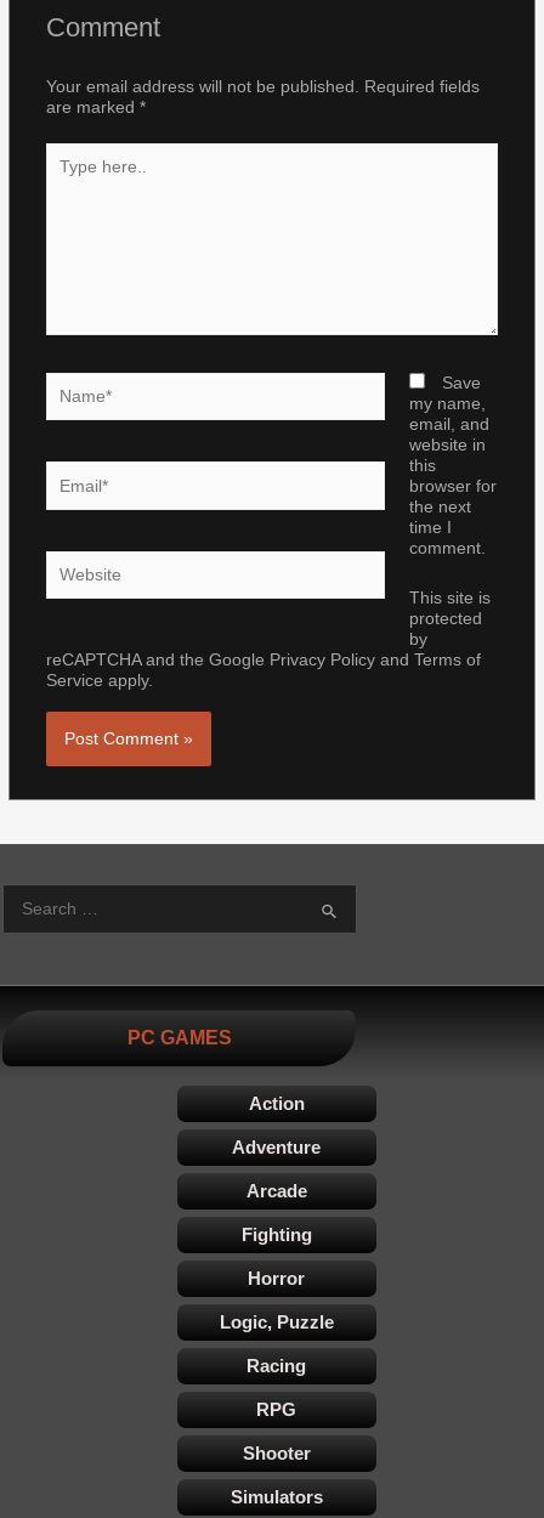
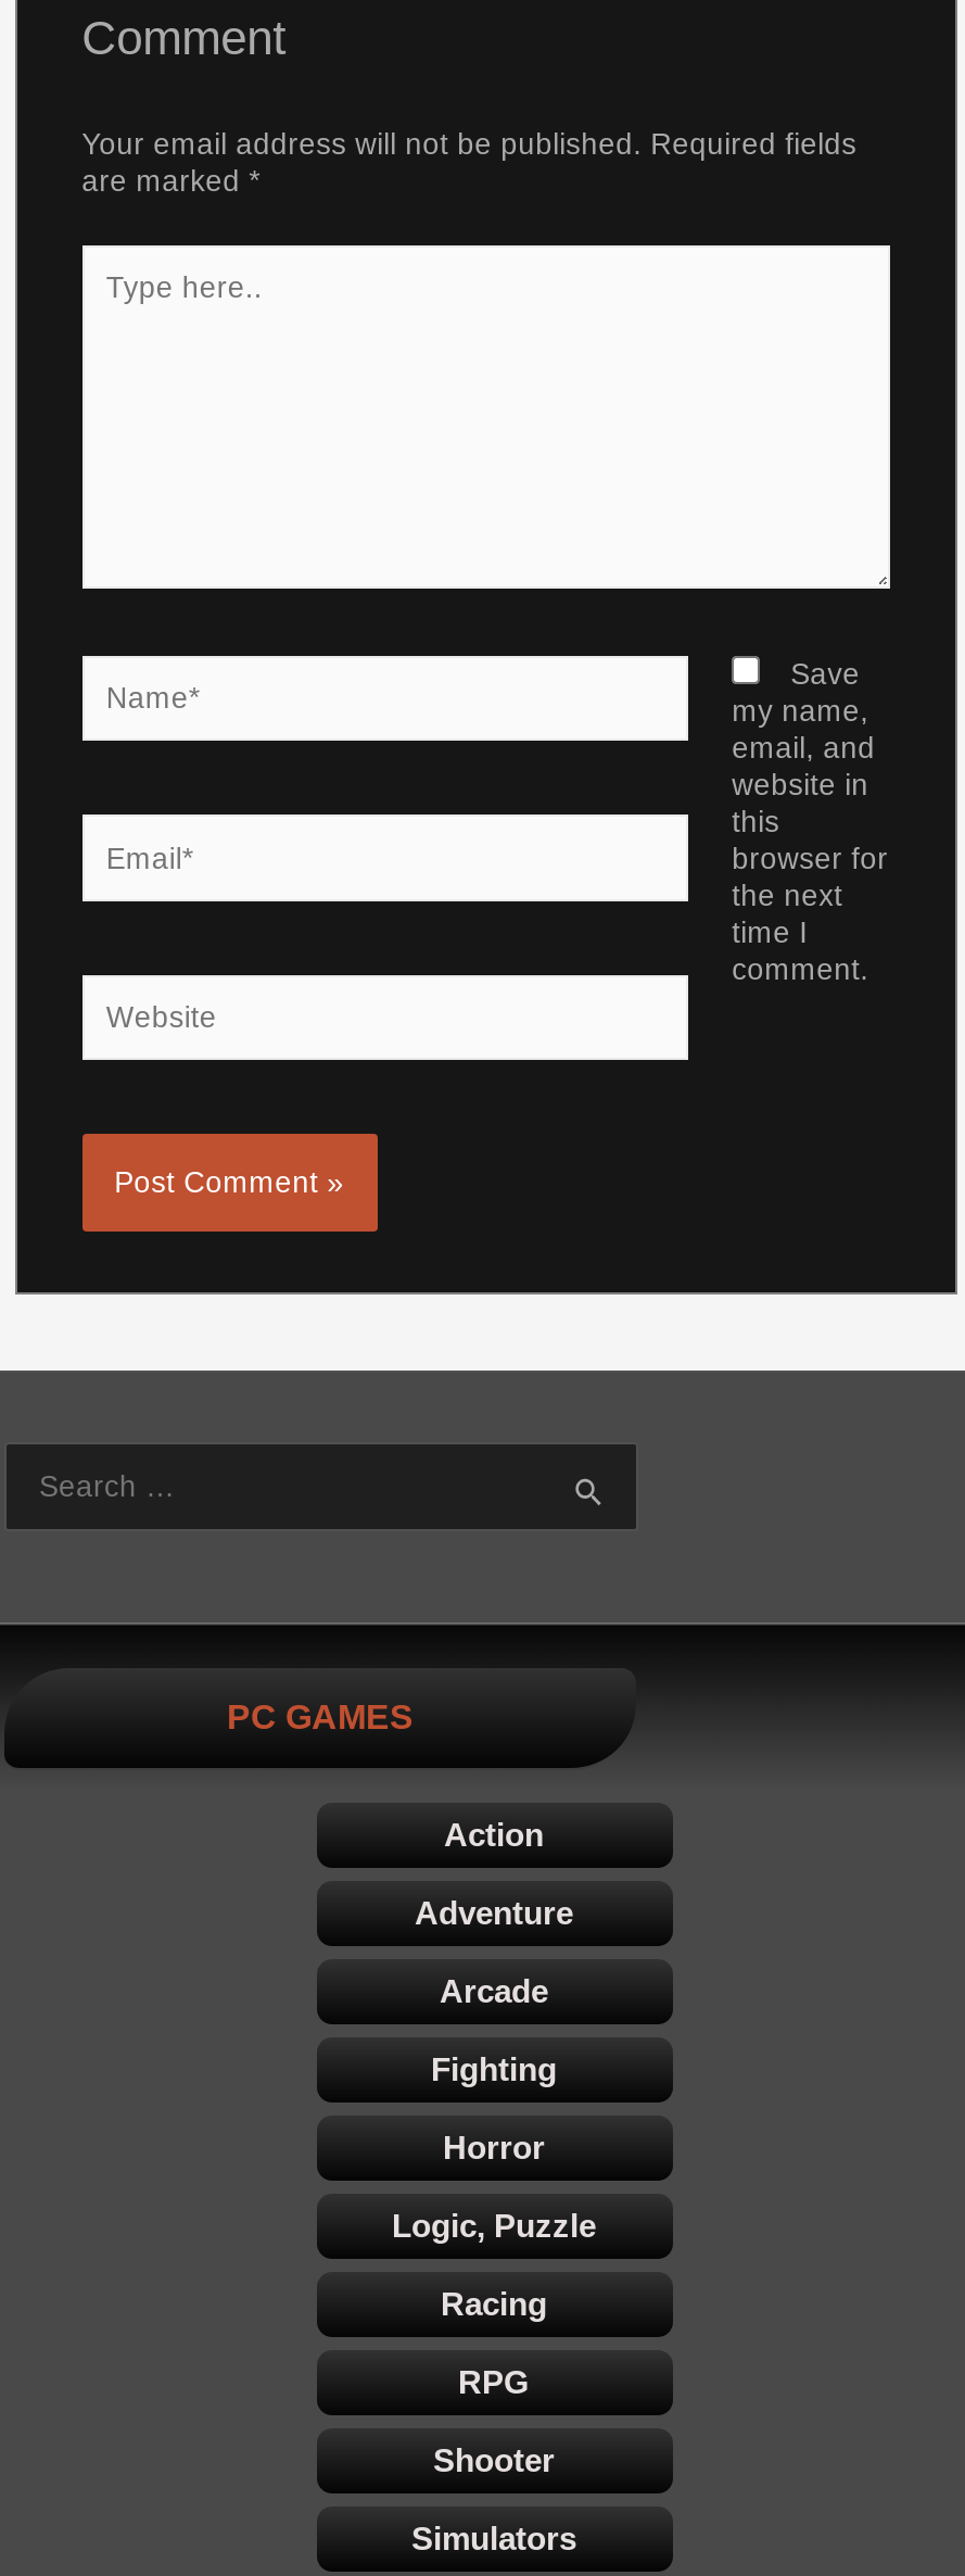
- This site is
- protected
- by
- reCAPTCHA and the Google Privacy Policy and Terms of
- Service apply.
